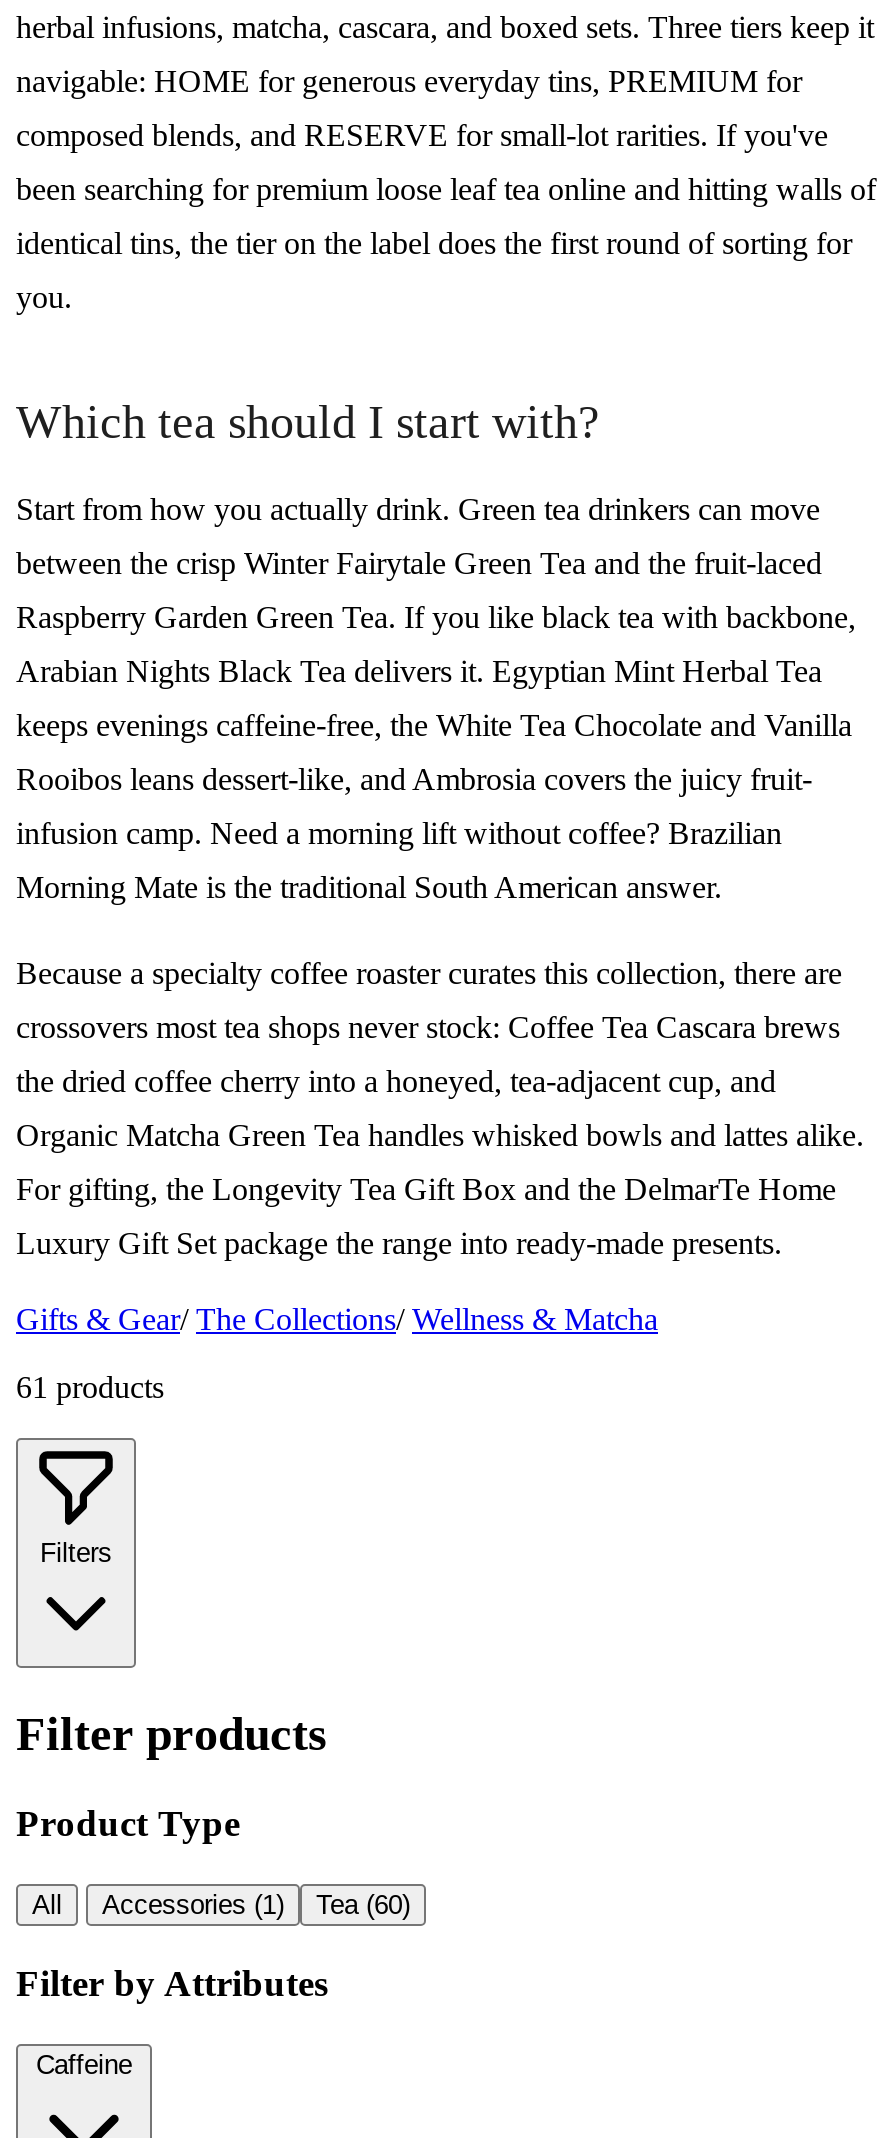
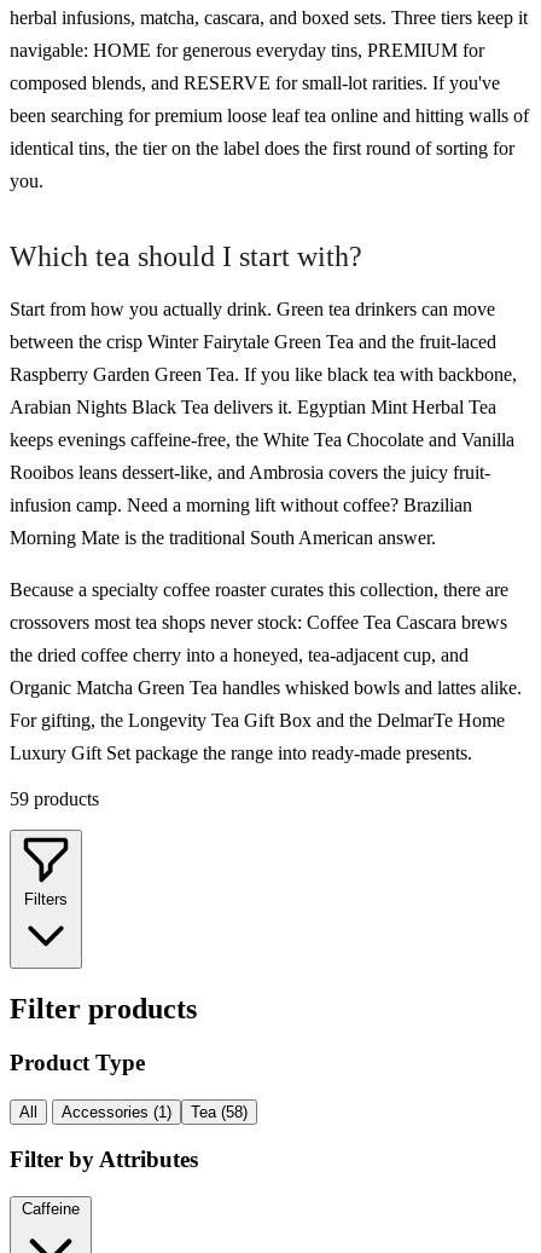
- Gifts & Gear/ The Collections/ Wellness & Matcha
- 61 products
+ 59 products

- All Accessories (1) Tea (60)
+ All Accessories (1) Tea (58)
